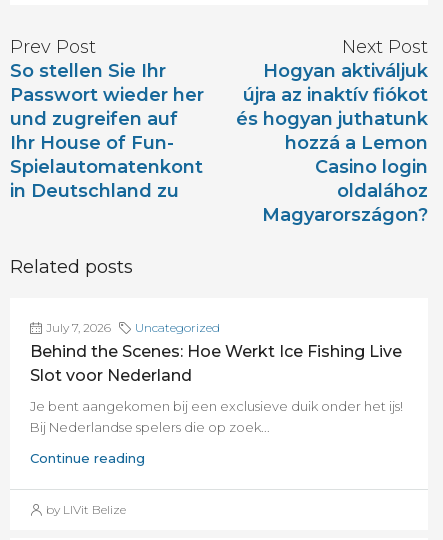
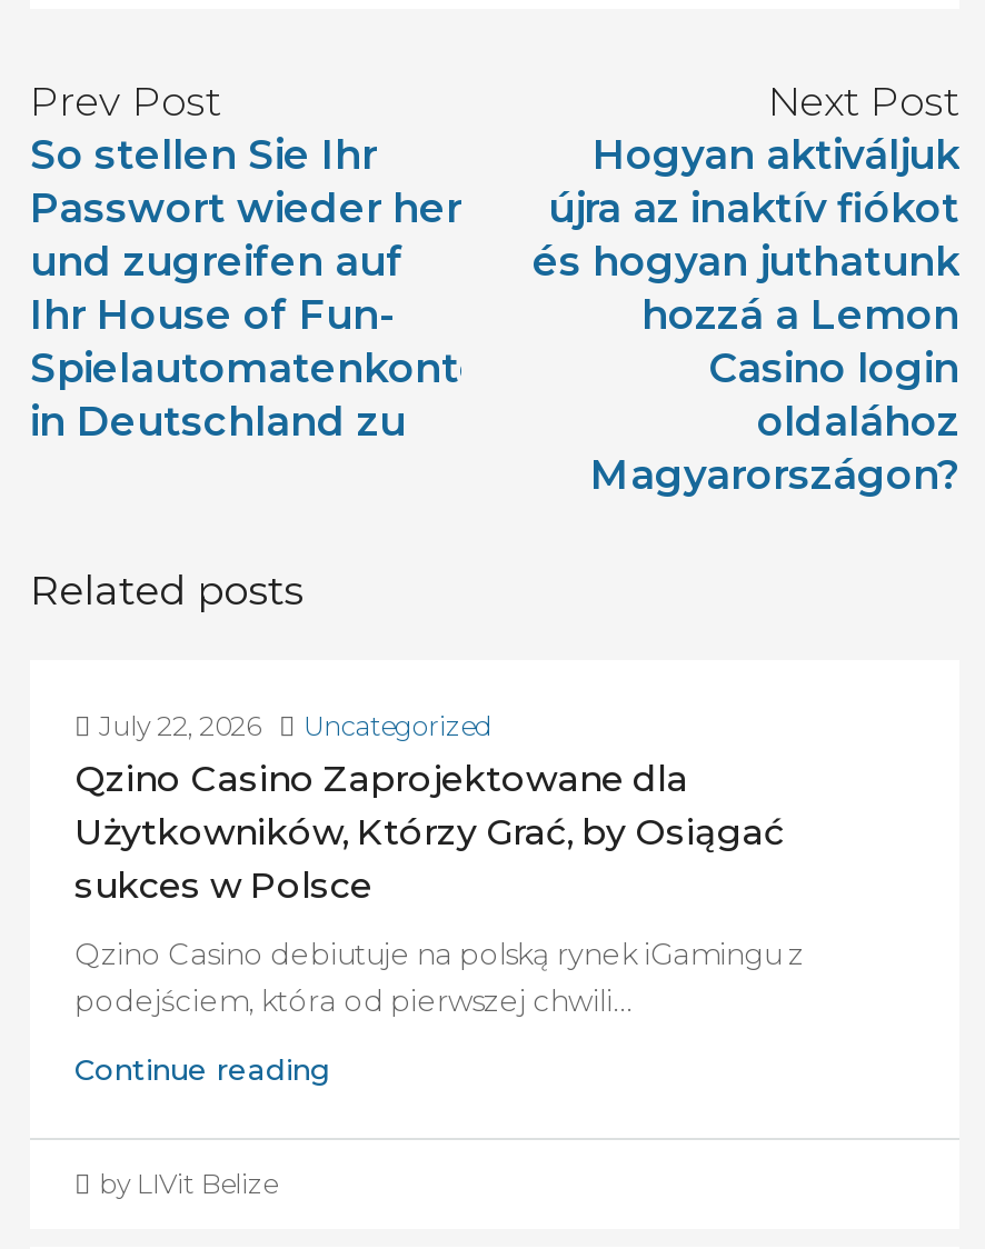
- July 7, 2026 Uncategorized
+ July 22, 2026 Uncategorized

- Behind the Scenes: Hoe Werkt Ice Fishing Live
- Slot voor Nederland
+ Qzino Casino Zaprojektowane dla
+ Użytkowników, Którzy Grać, by Osiągać
+ sukces w Polsce

- Je bent aangekomen bij een exclusieve duik onder het ijs!
- Bij Nederlandse spelers die op zoek...
+ Qzino Casino debiutuje na polską rynek iGamingu z
+ podejściem, która od pierwszej chwili...
